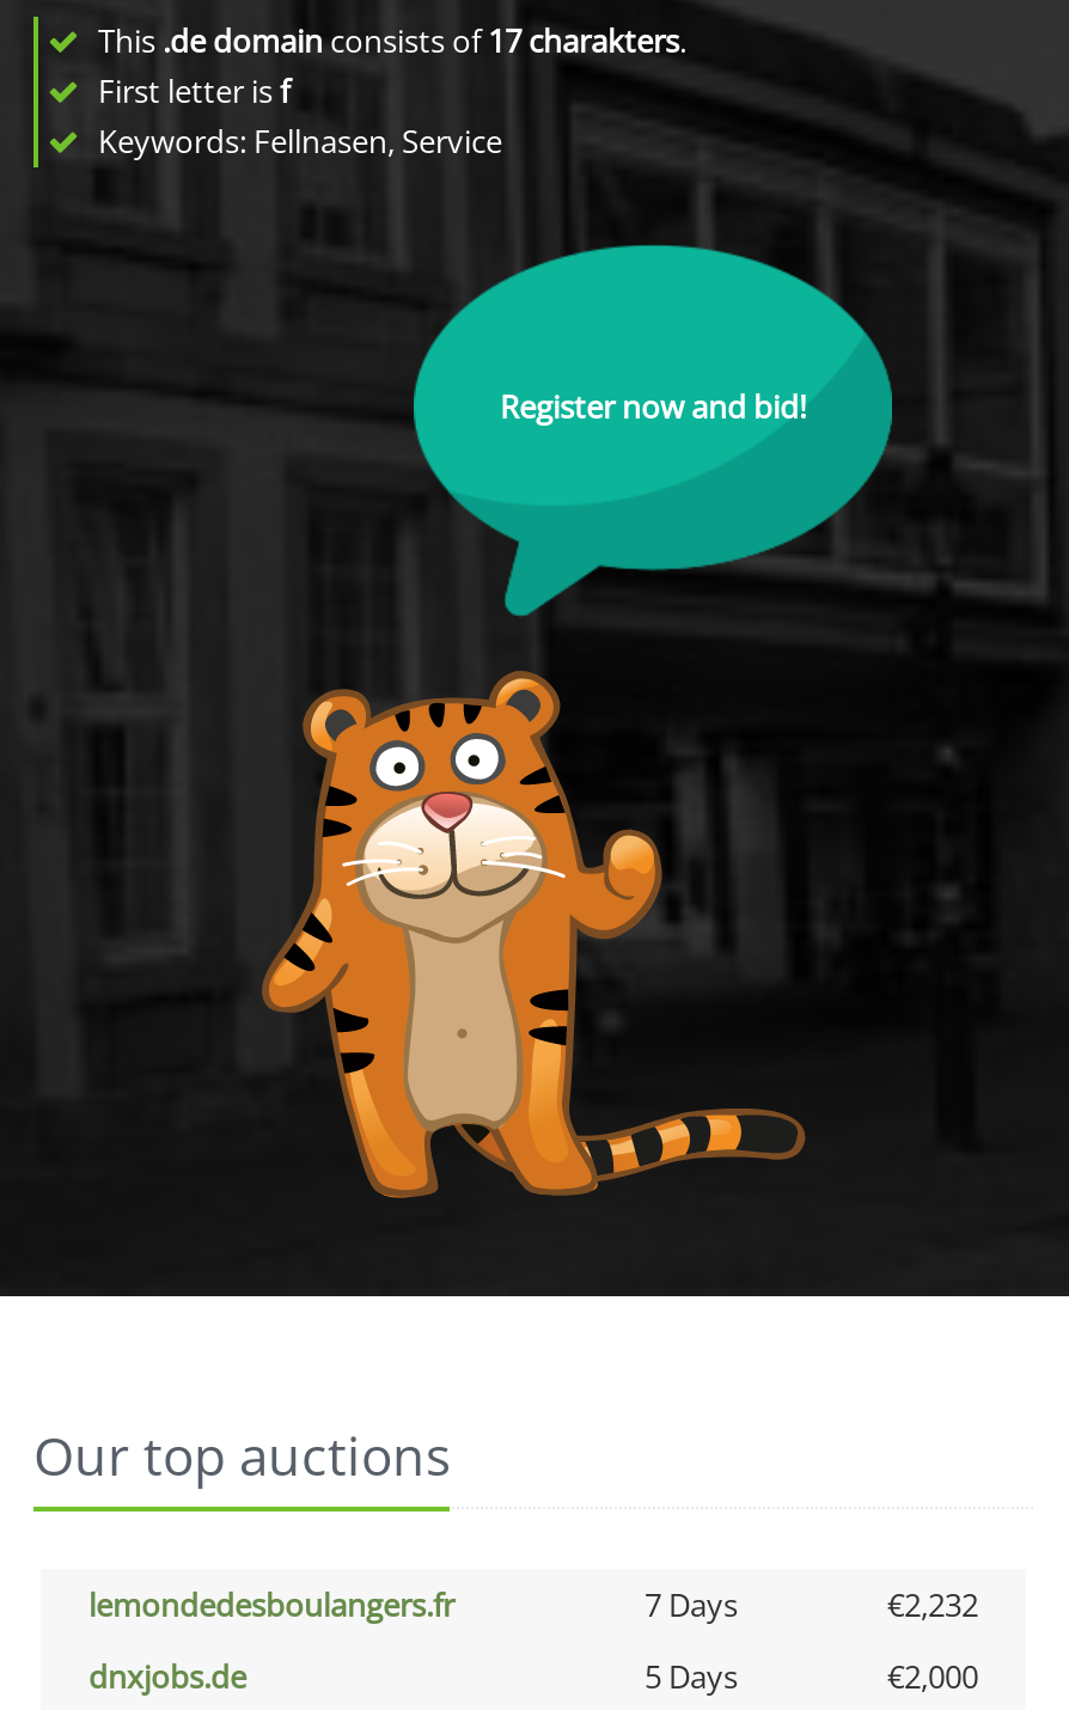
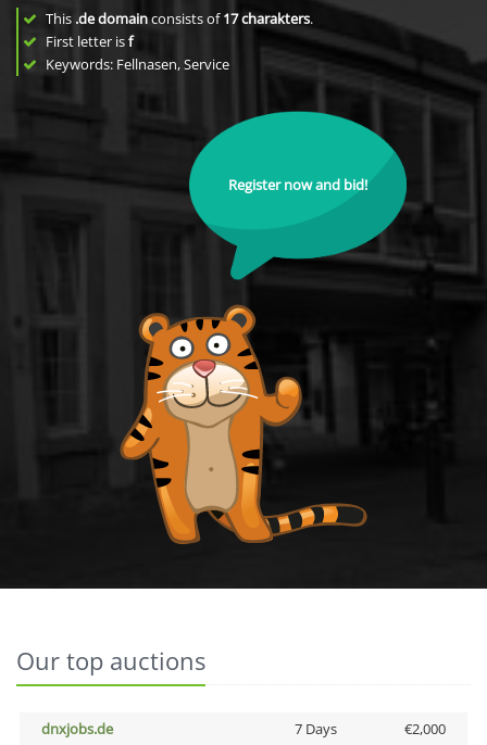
- lemondedesboulangers.fr
- 7 Days
- €2,232

- 5 Days
+ 7 Days
